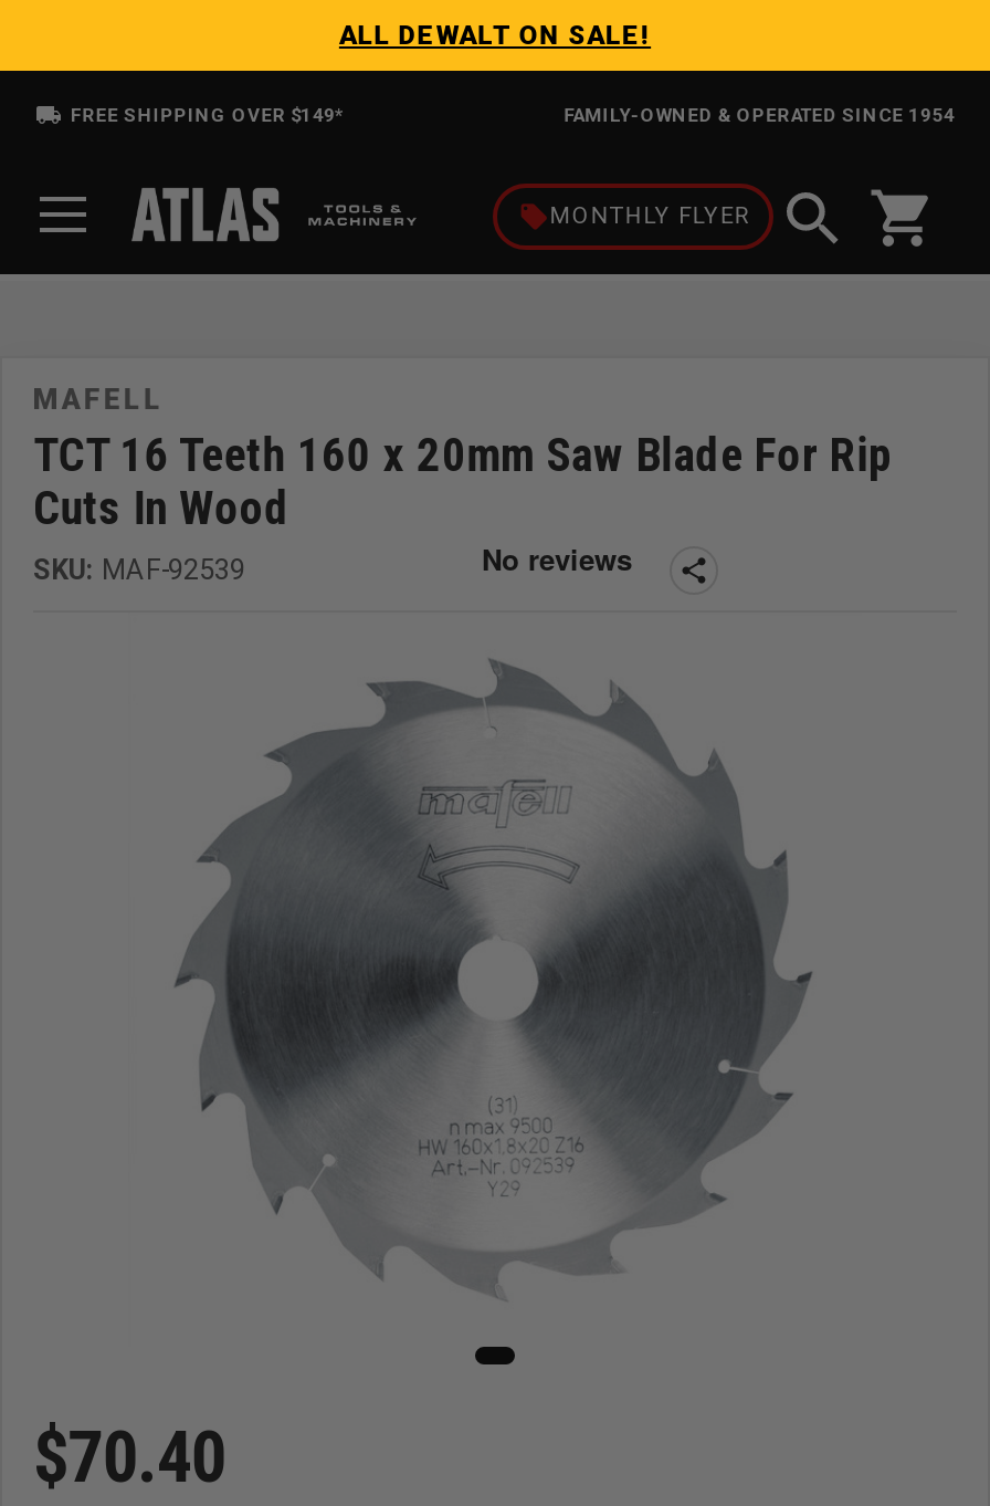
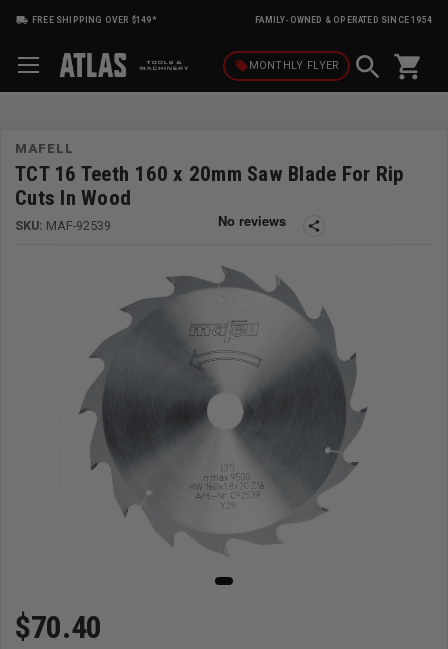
- ALL DEWALT ON SALE!
